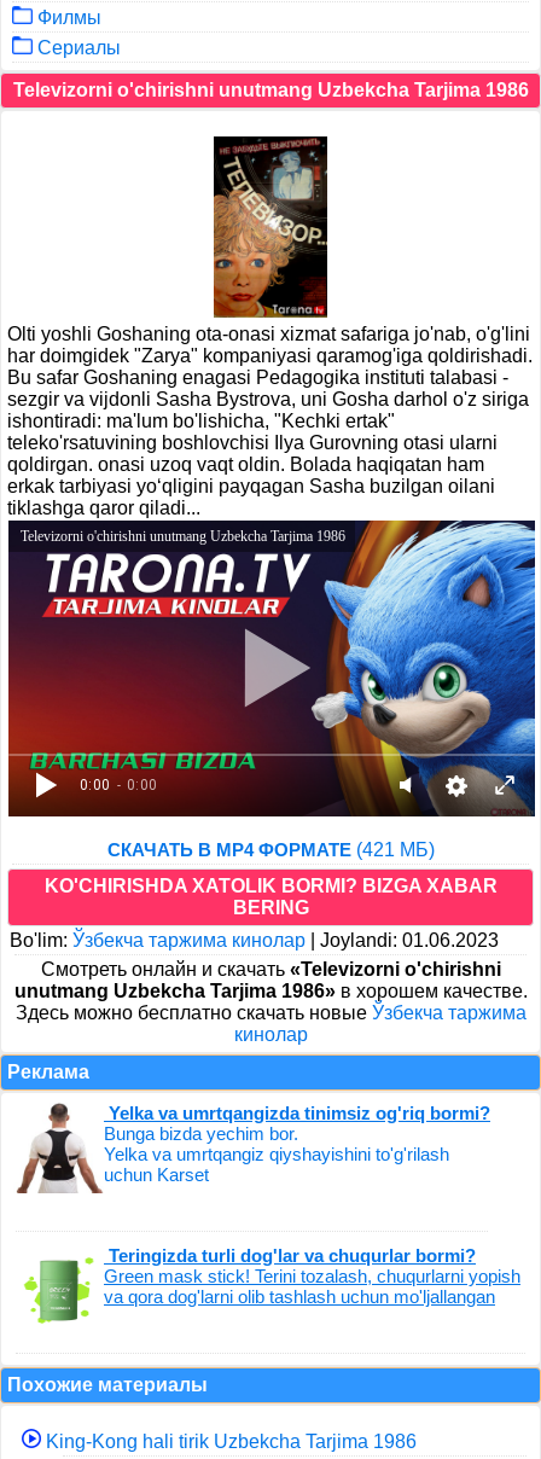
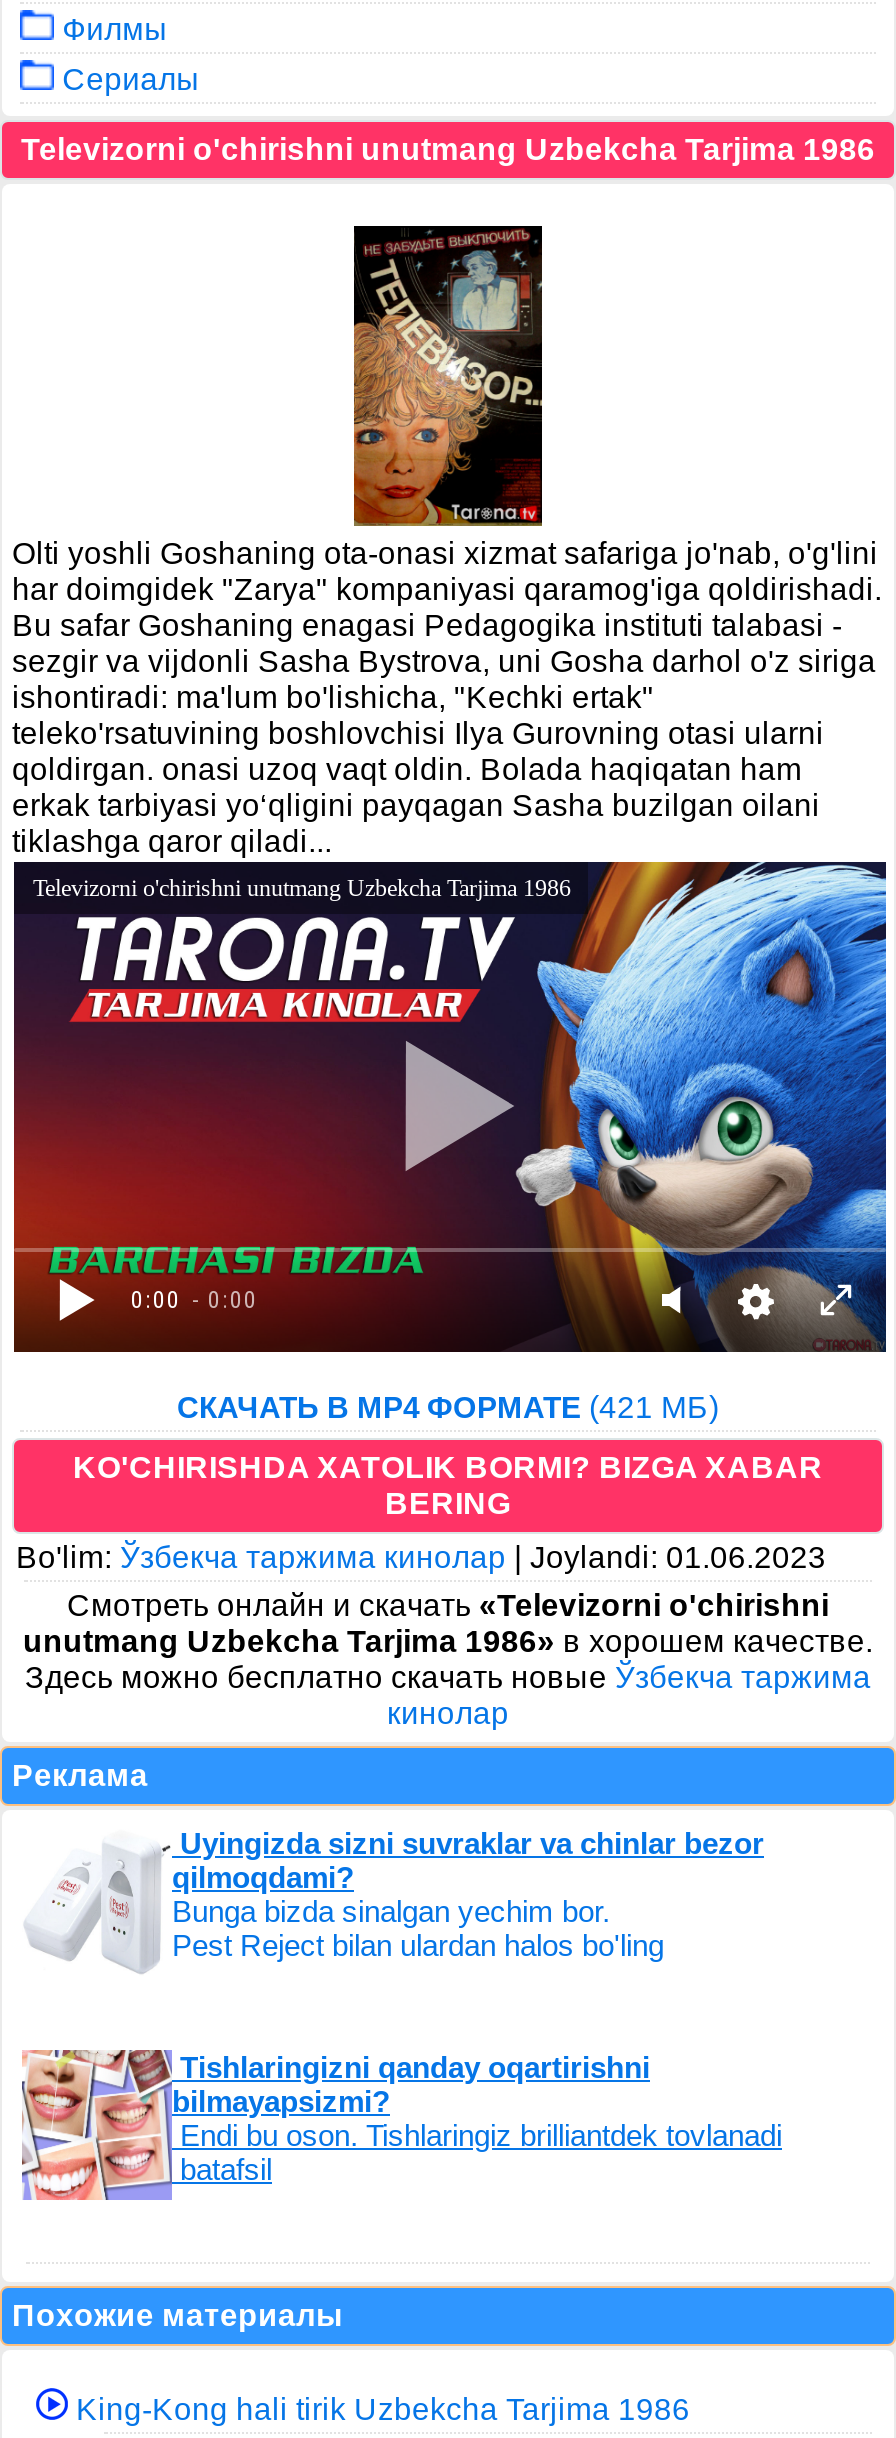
- [image]
- Yelka va umrtqangizda tinimsiz og'riq bormi?
- Bunga bizda yechim bor.
- Yelka va umrtqangiz qiyshayishini to'g'rilash
- uchun Karset
+ [image]
+ Uyingizda sizni suvraklar va chinlar bezor
+ qilmoqdami?
+ Bunga bizda sinalgan yechim bor.
+ Pest Reject bilan ulardan halos bo'ling

- [image]
- Teringizda turli dog'lar va chuqurlar bormi?
- Green mask stick! Terini tozalash, chuqurlarni yopish
- va qora dog'larni olib tashlash uchun mo'ljallangan
+ [image]
+ Tishlaringizni qanday oqartirishni
+ bilmayapsizmi?
+ Endi bu oson. Tishlaringiz brilliantdek tovlanadi
+ batafsil
